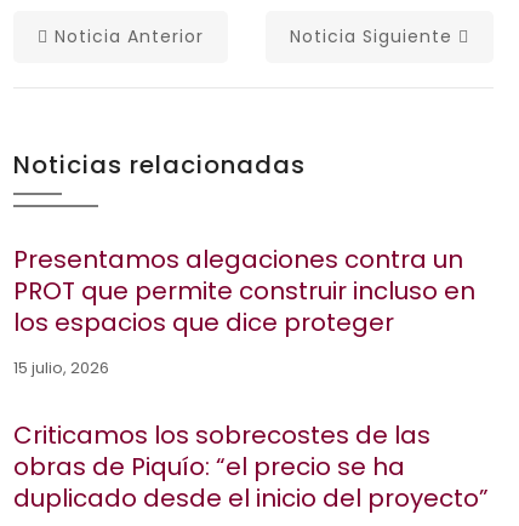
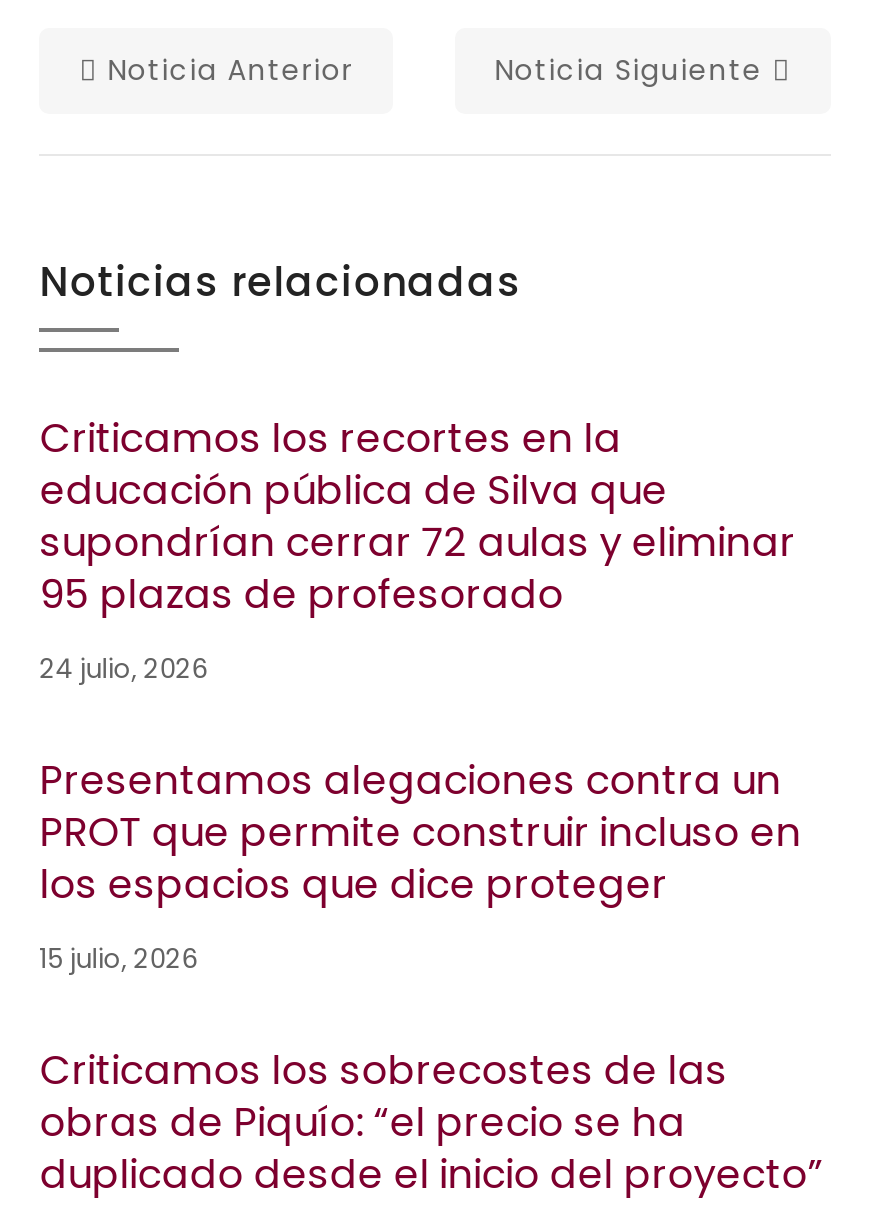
+ Criticamos los recortes en la
+ educación pública de Silva que
+ supondrían cerrar 72 aulas y eliminar
+ 95 plazas de profesorado
+ 24 julio, 2026
